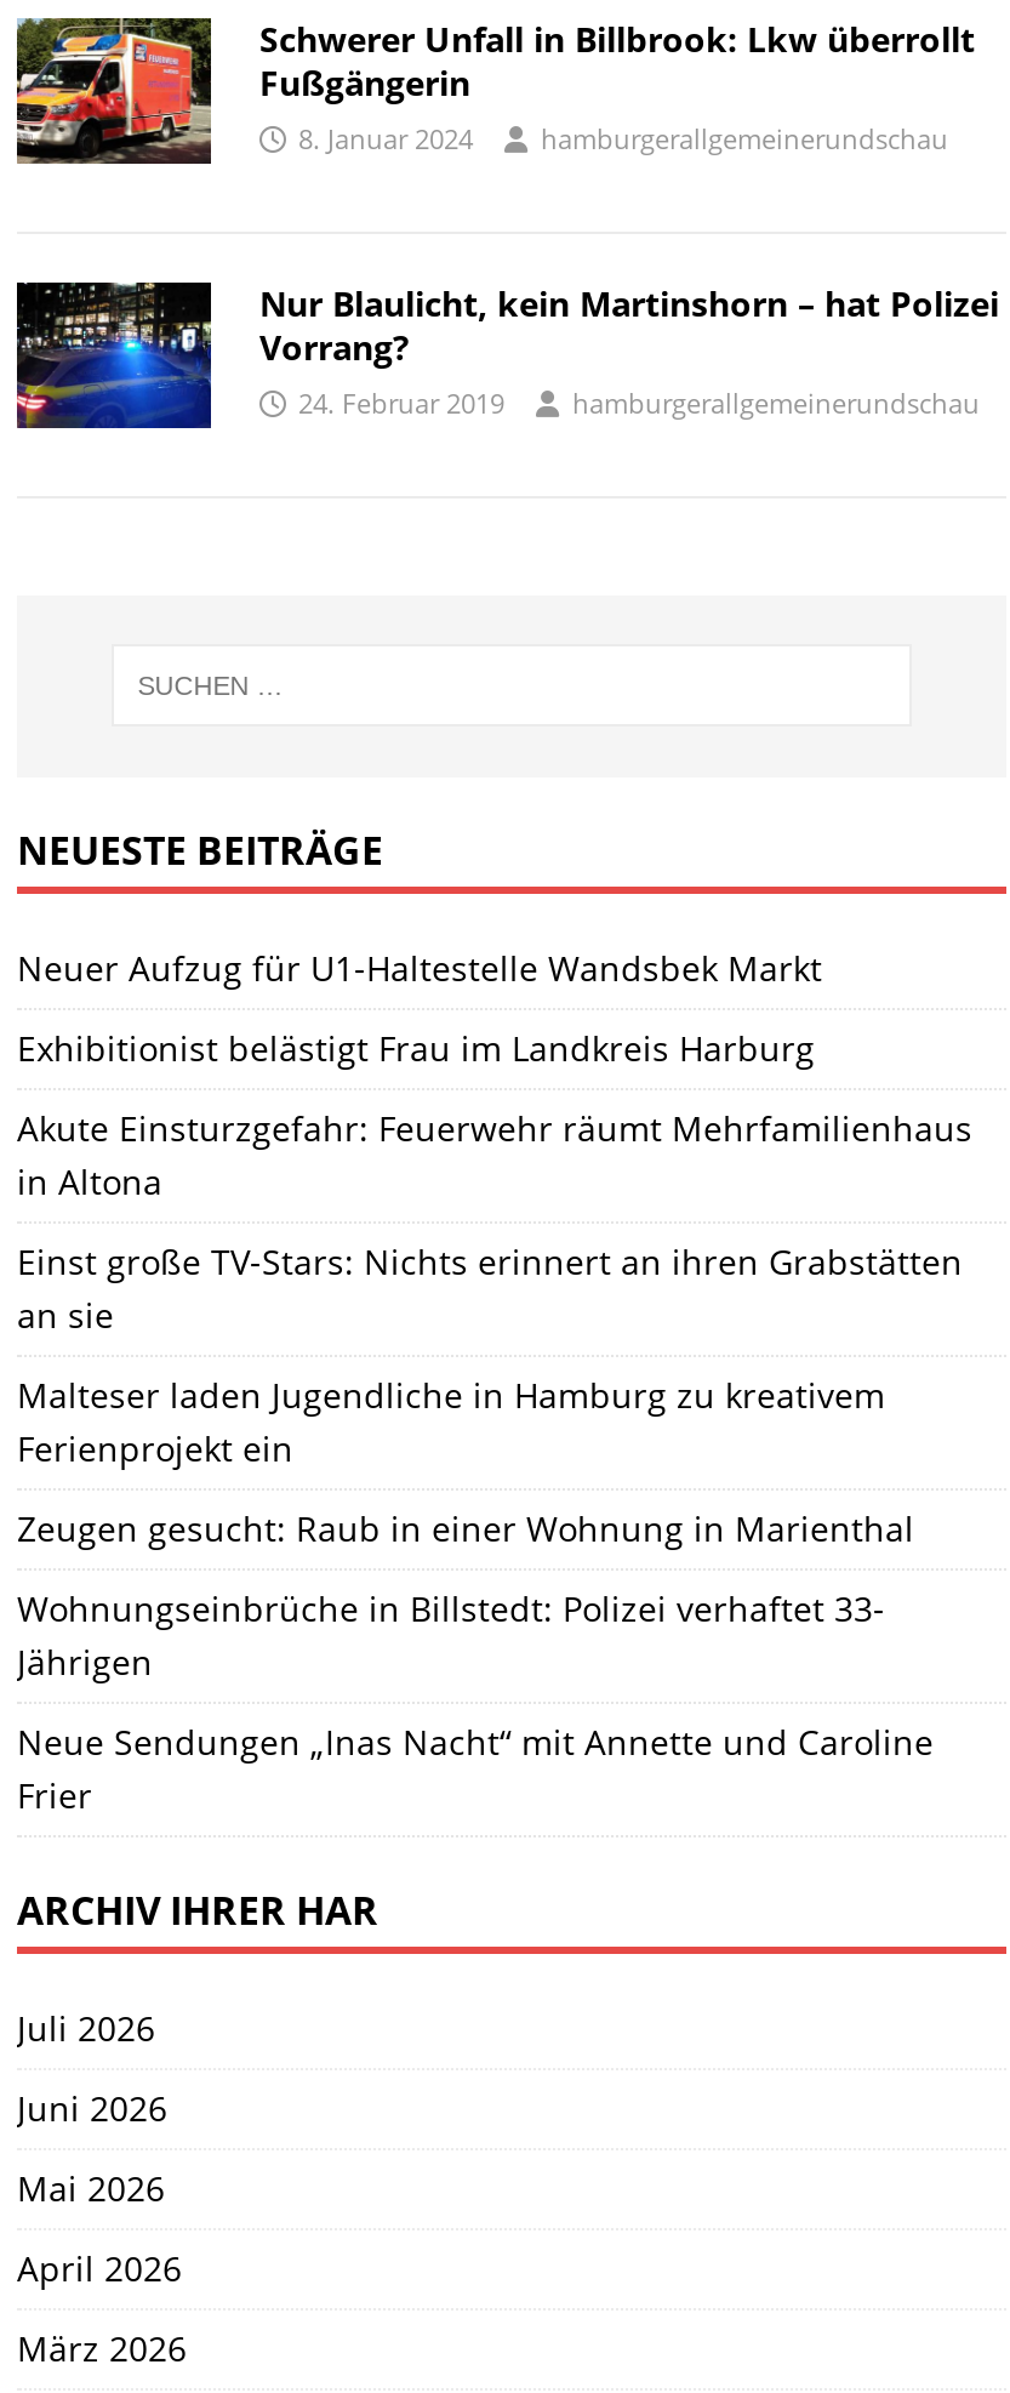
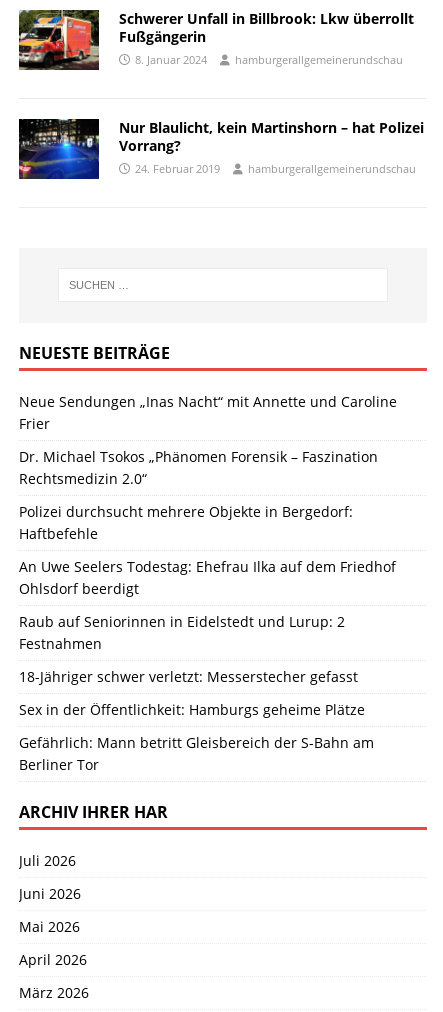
- Neuer Aufzug für U1-Haltestelle Wandsbek Markt
- Exhibitionist belästigt Frau im Landkreis Harburg
- Akute Einsturzgefahr: Feuerwehr räumt Mehrfamilienhaus
- in Altona
- Einst große TV-Stars: Nichts erinnert an ihren Grabstätten
- an sie
- Malteser laden Jugendliche in Hamburg zu kreativem
- Ferienprojekt ein
- Zeugen gesucht: Raub in einer Wohnung in Marienthal
- Wohnungseinbrüche in Billstedt: Polizei verhaftet 33-
- Jährigen

moved up: Neue Sendungen „Inas Nacht“ mit Annette und Caroline | Frier

+ Dr. Michael Tsokos „Phänomen Forensik – Faszination
+ Rechtsmedizin 2.0“
+ Polizei durchsucht mehrere Objekte in Bergedorf:
+ Haftbefehle
+ An Uwe Seelers Todestag: Ehefrau Ilka auf dem Friedhof
+ Ohlsdorf beerdigt
+ Raub auf Seniorinnen in Eidelstedt und Lurup: 2
+ Festnahmen
+ 18-Jähriger schwer verletzt: Messerstecher gefasst
+ Sex in der Öffentlichkeit: Hamburgs geheime Plätze
+ Gefährlich: Mann betritt Gleisbereich der S-Bahn am
+ Berliner Tor
